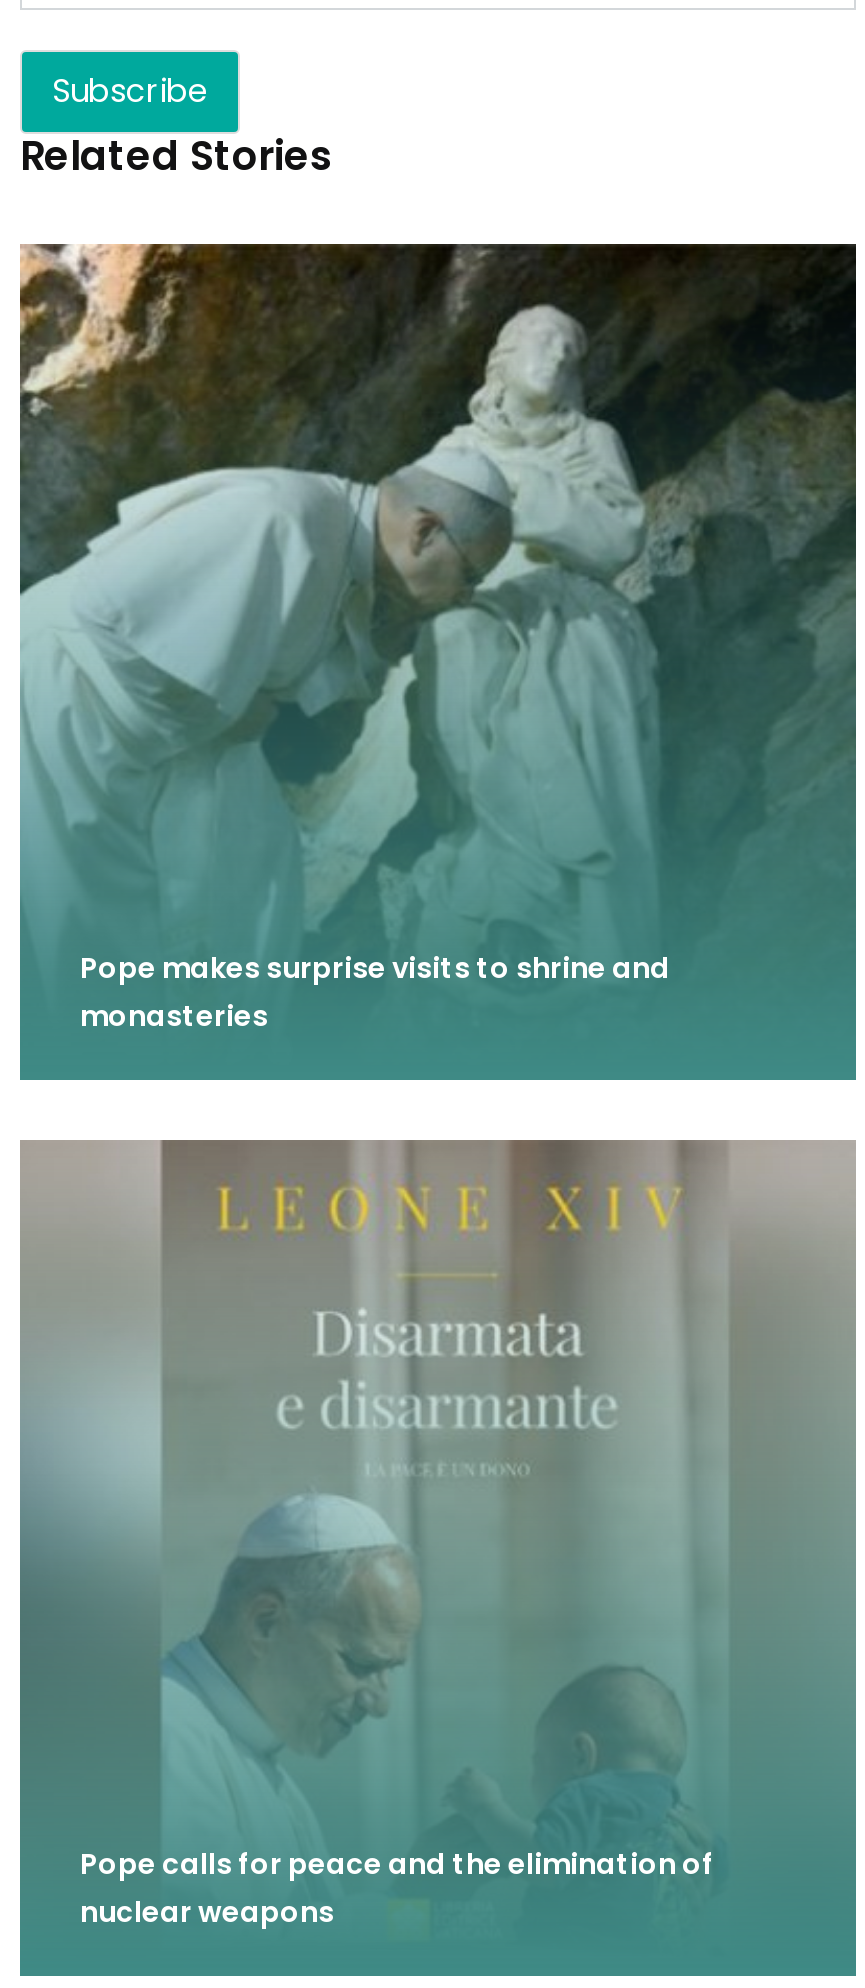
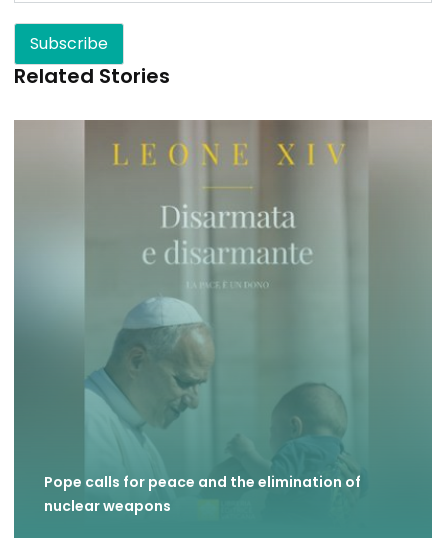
- [image]
- Pope makes surprise visits to shrine and
- monasteries
